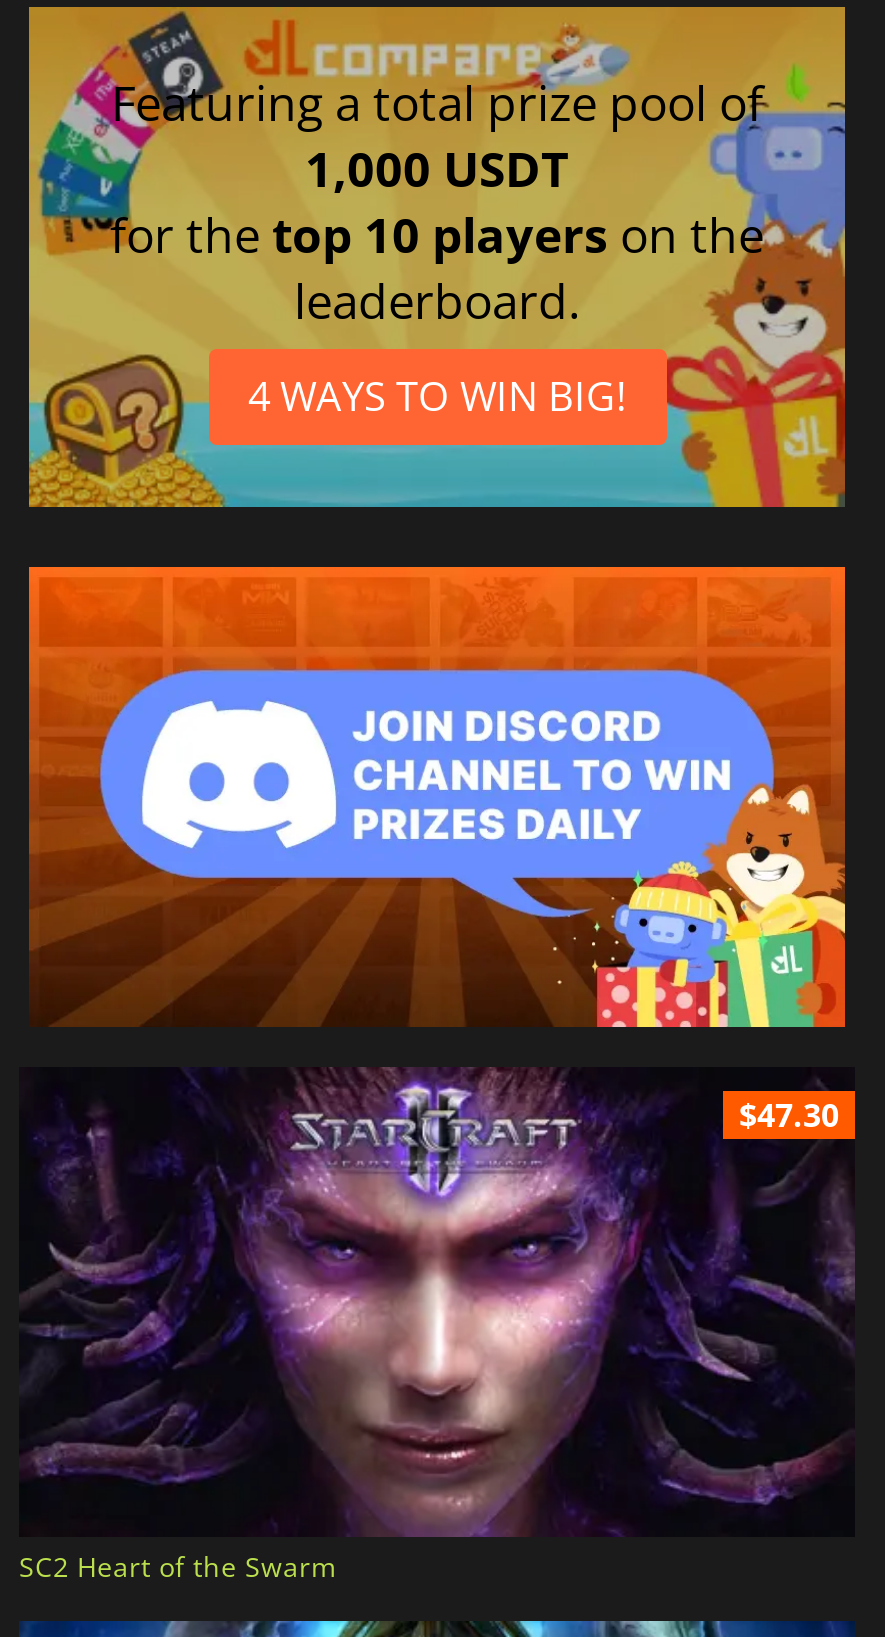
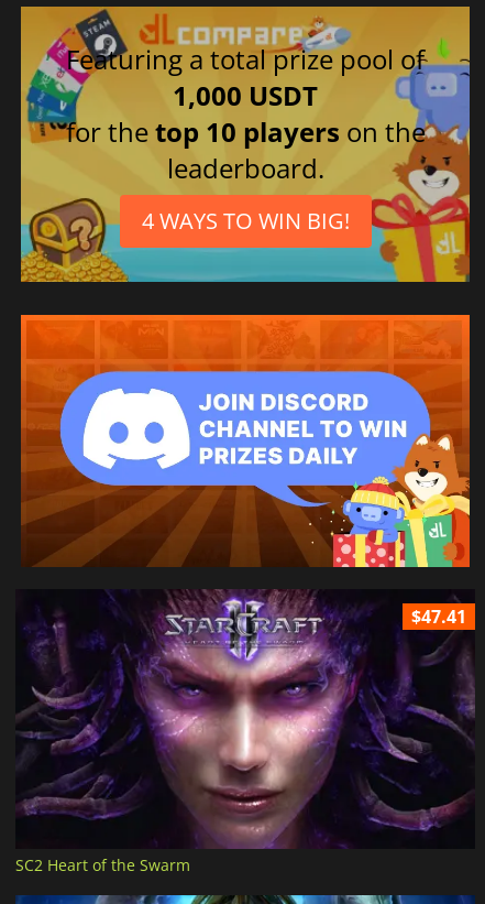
- $47.30
+ $47.41
